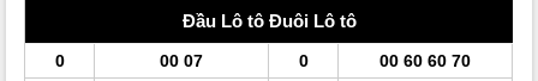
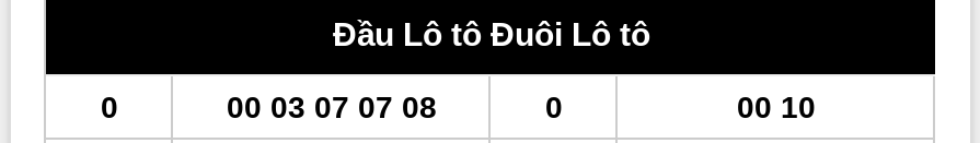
- 00 07
+ 00 03 07 07 08

- 00 60 60 70
+ 00 10
